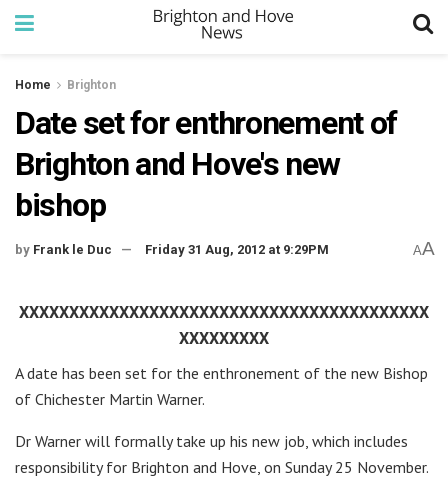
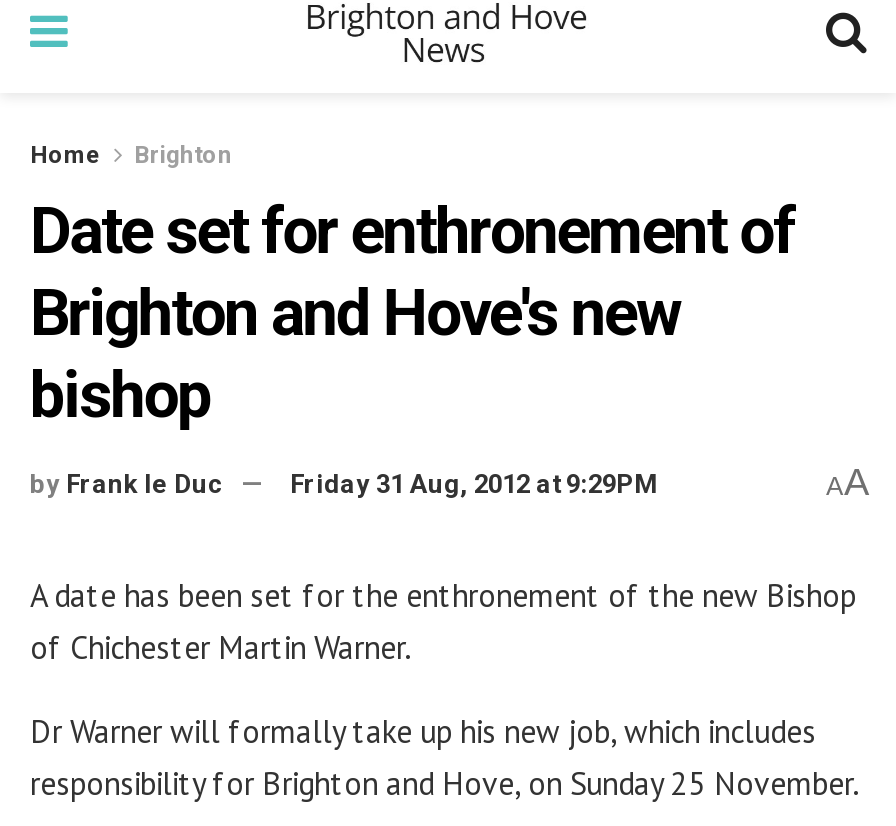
- XXXXXXXXXXXXXXXXXXXXXXXXXXXXXXXXXXXXXXXXX
- XXXXXXXXX
